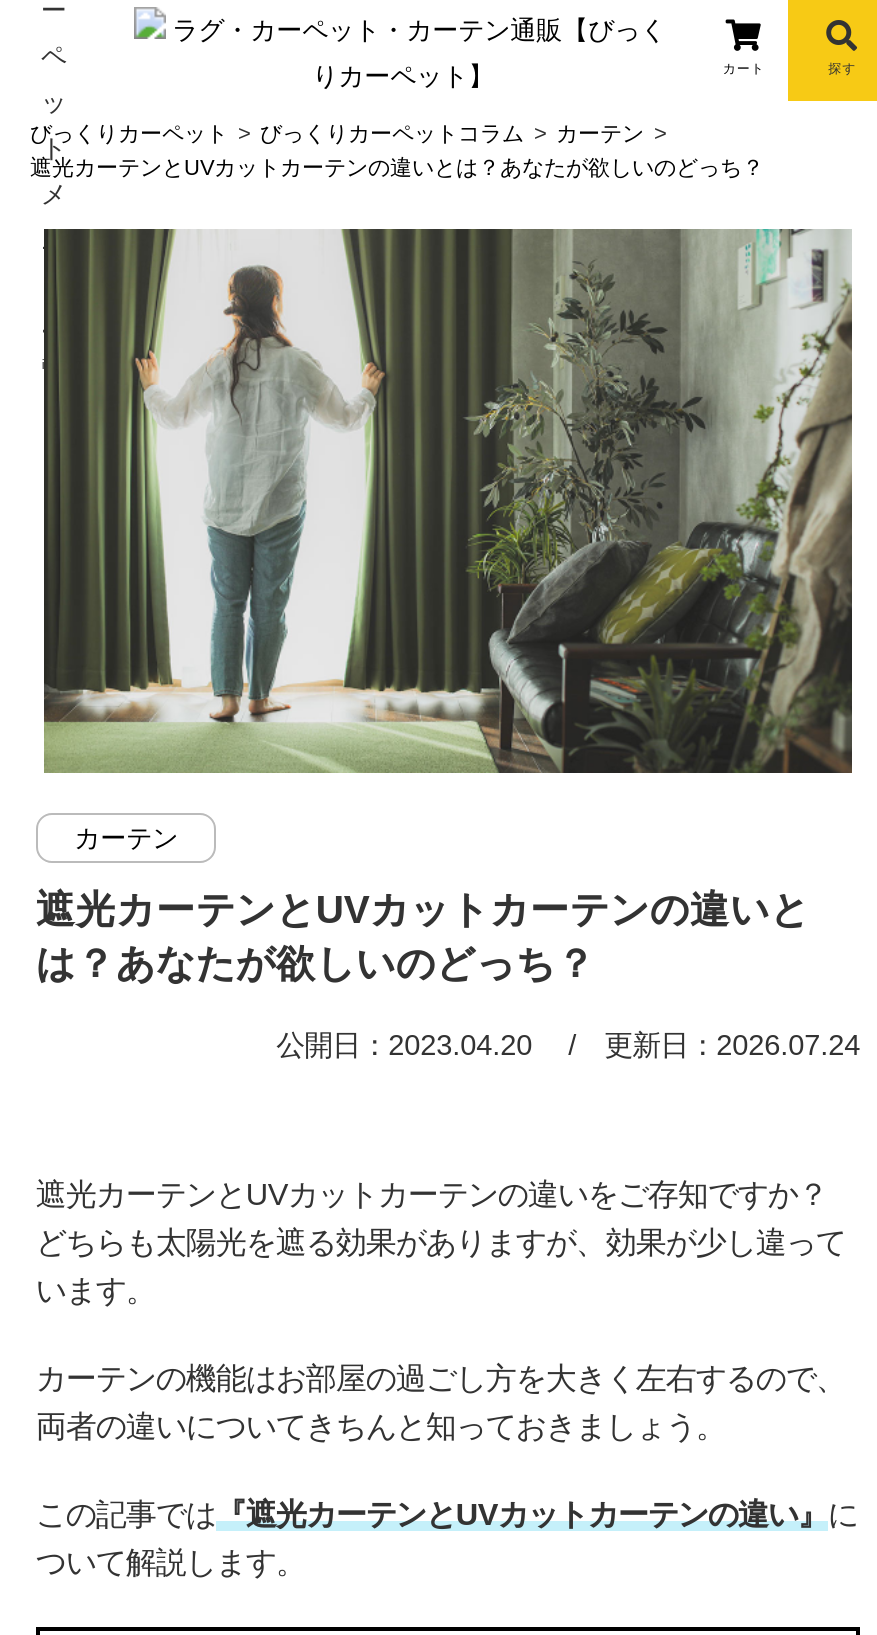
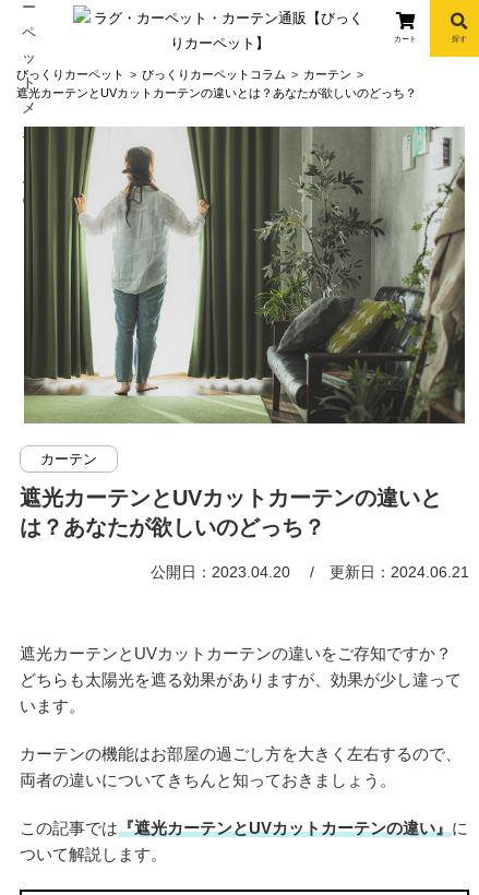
- 公開日：2023.04.20 更新日：2026.07.24
+ 公開日：2023.04.20 更新日：2024.06.21
